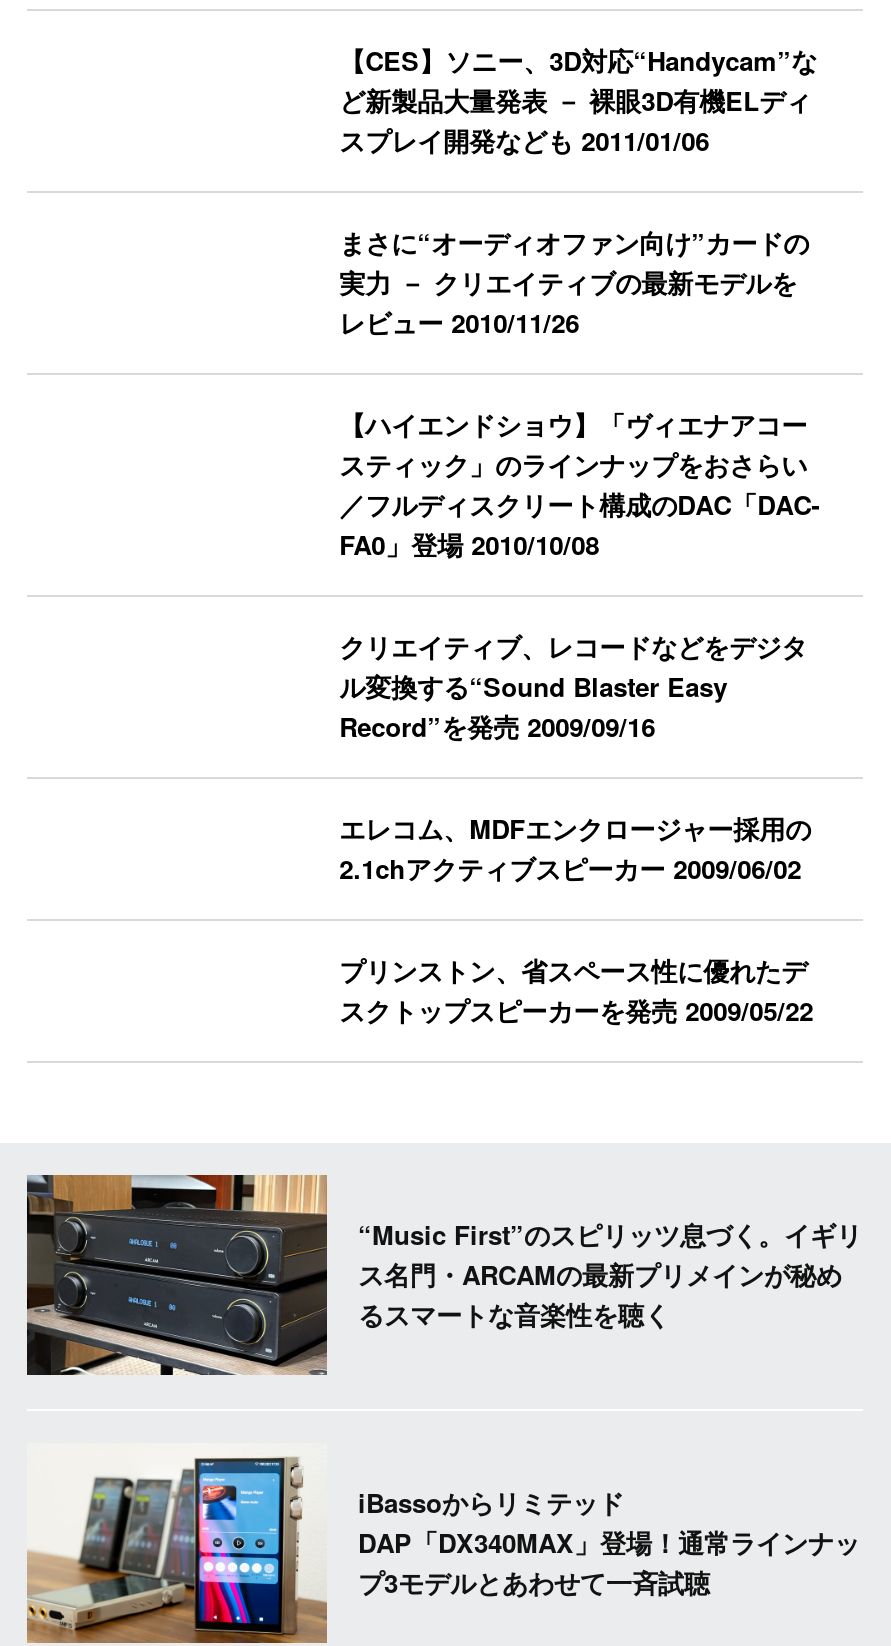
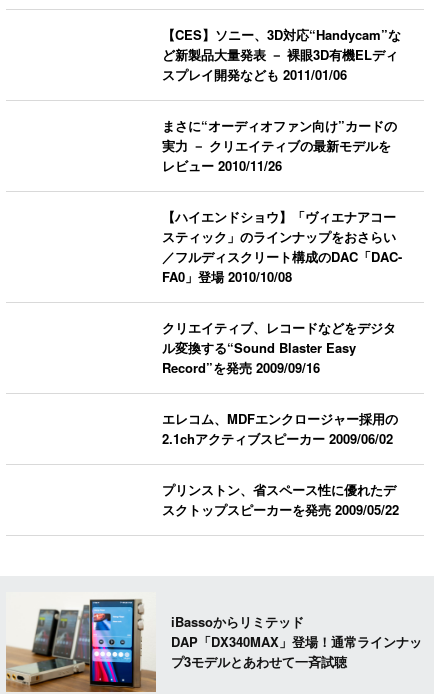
- [image]
- “Music First”のスピリッツ息づく。イギリ
- ス名門・ARCAMの最新プリメインが秘め
- るスマートな音楽性を聴く
